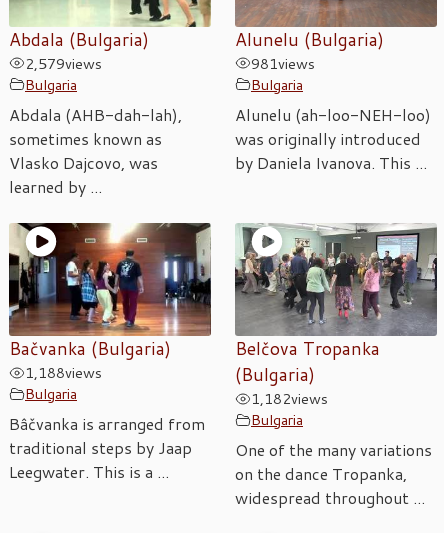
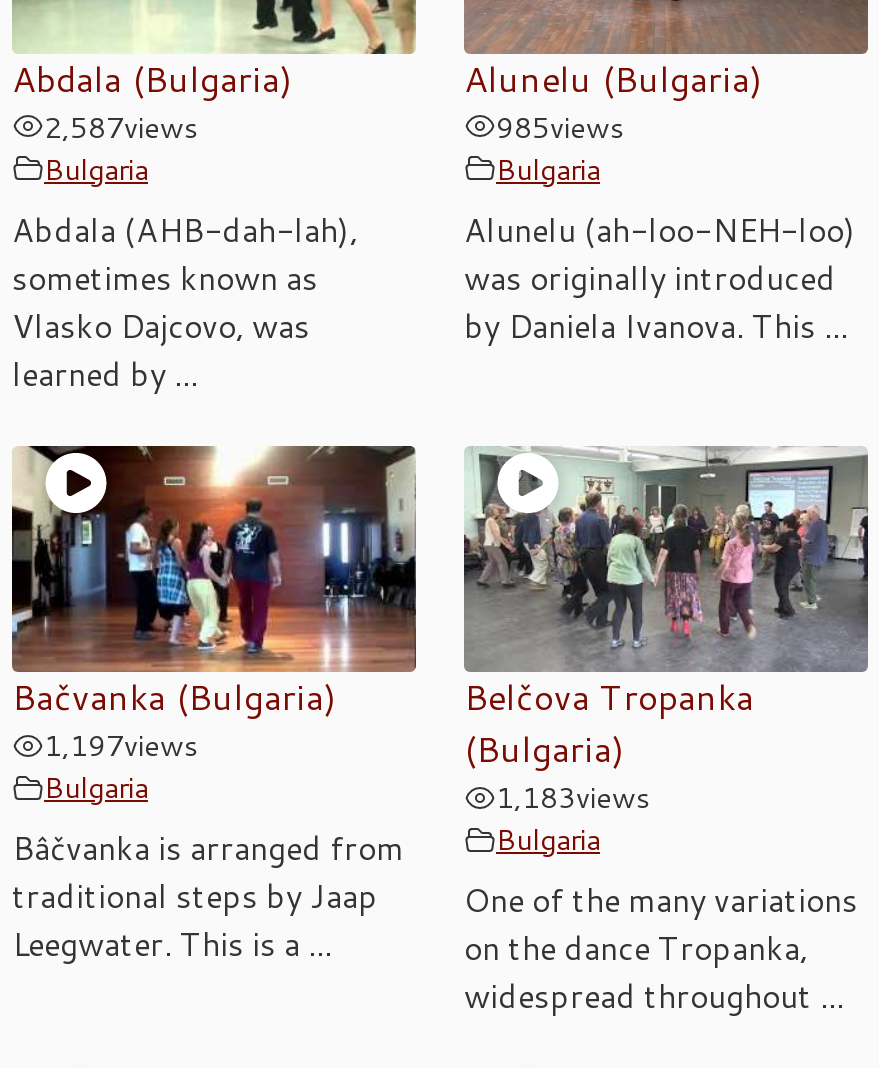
- 2,579views
+ 2,587views

- 981views
+ 985views

- 1,188views
+ 1,197views

- 1,182views
+ 1,183views
